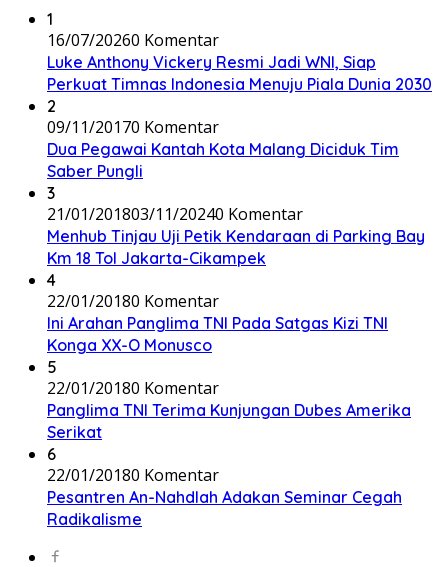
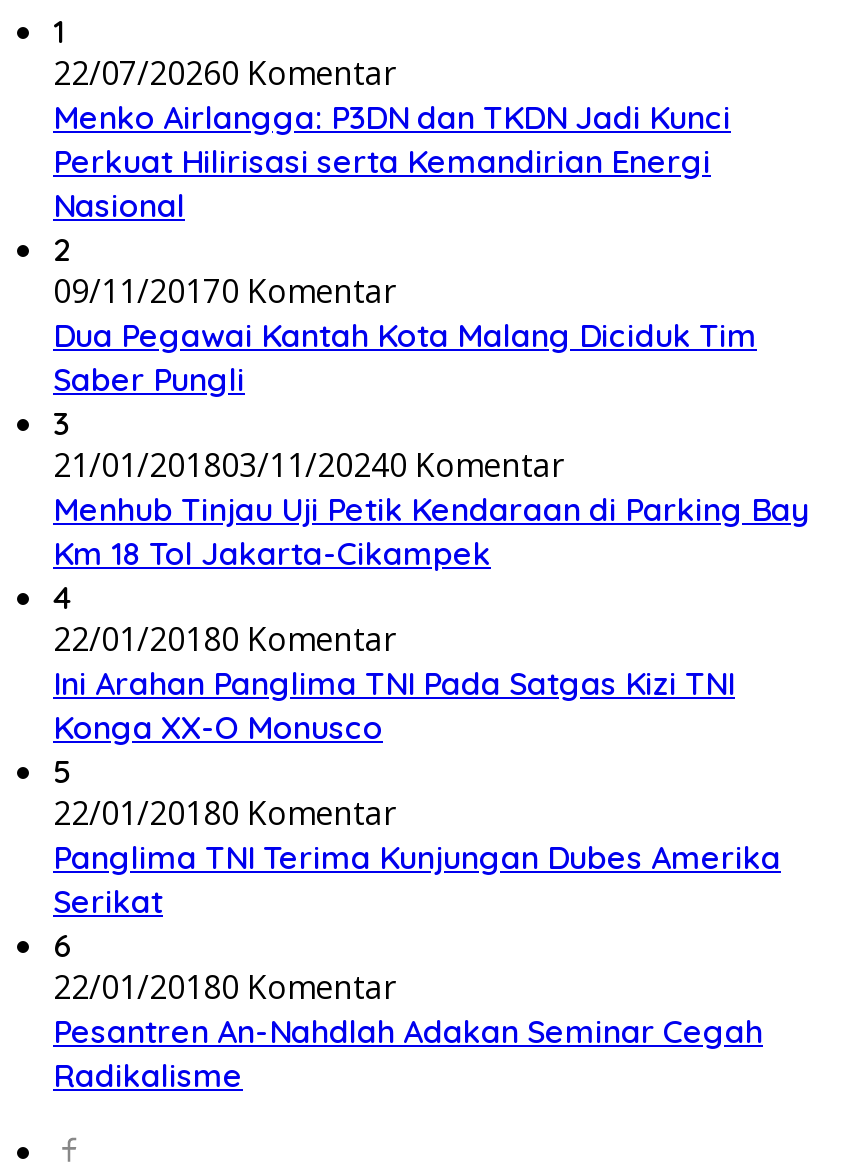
- 16/07/20260 Komentar
- Luke Anthony Vickery Resmi Jadi WNI, Siap
- Perkuat Timnas Indonesia Menuju Piala Dunia 2030
+ 22/07/20260 Komentar
+ Menko Airlangga: P3DN dan TKDN Jadi Kunci
+ Perkuat Hilirisasi serta Kemandirian Energi
+ Nasional
